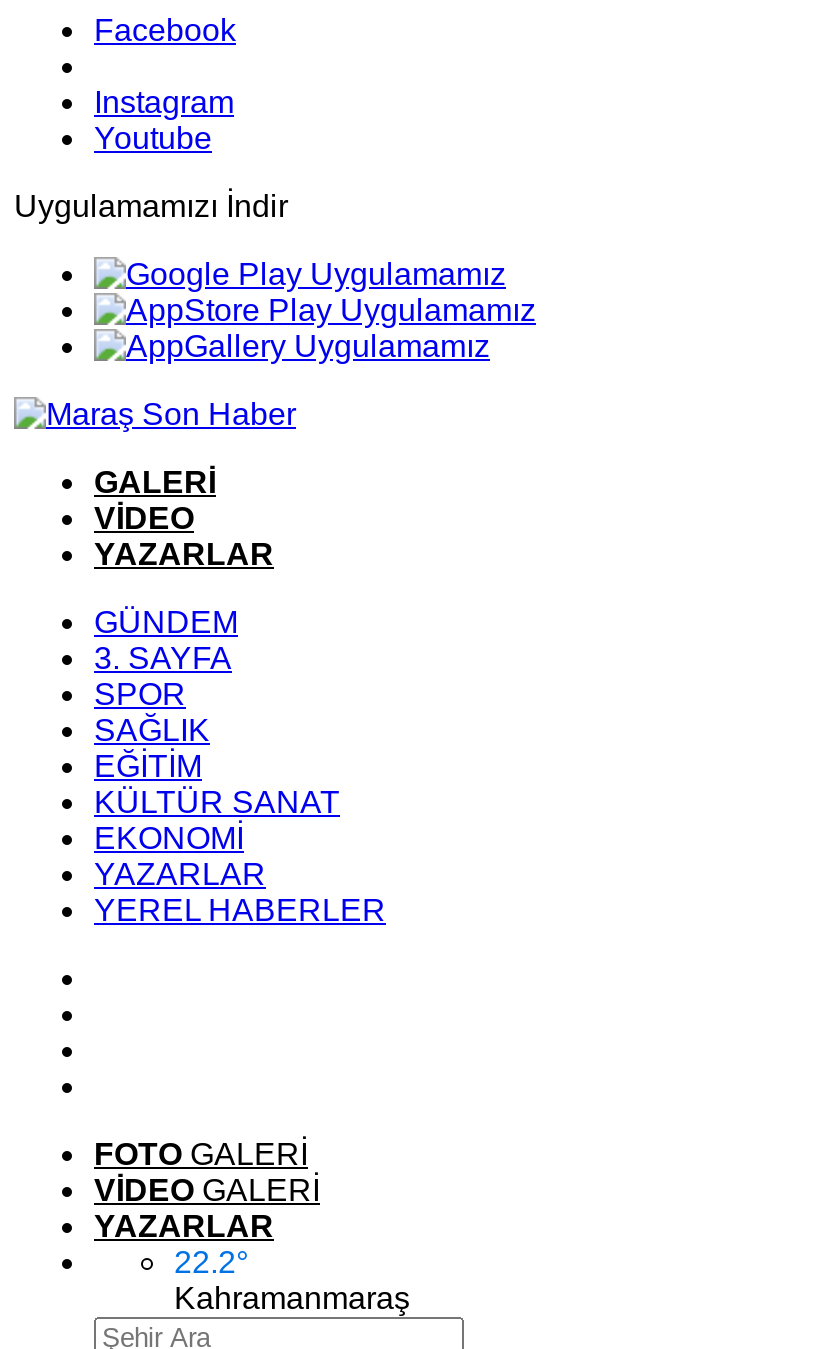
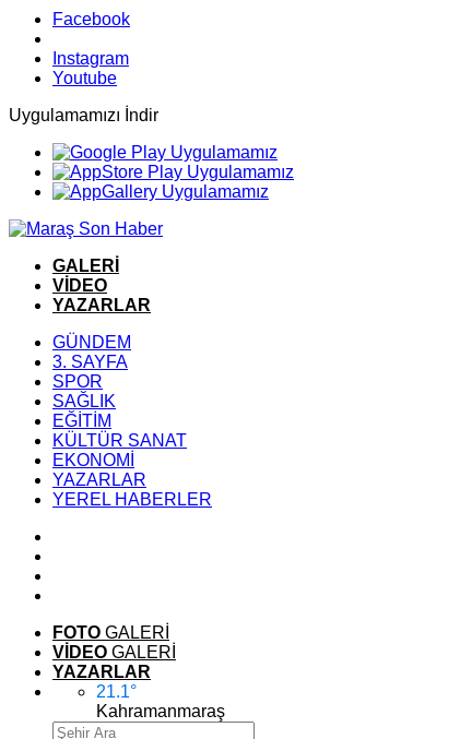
- 22.2°
+ 21.1°
